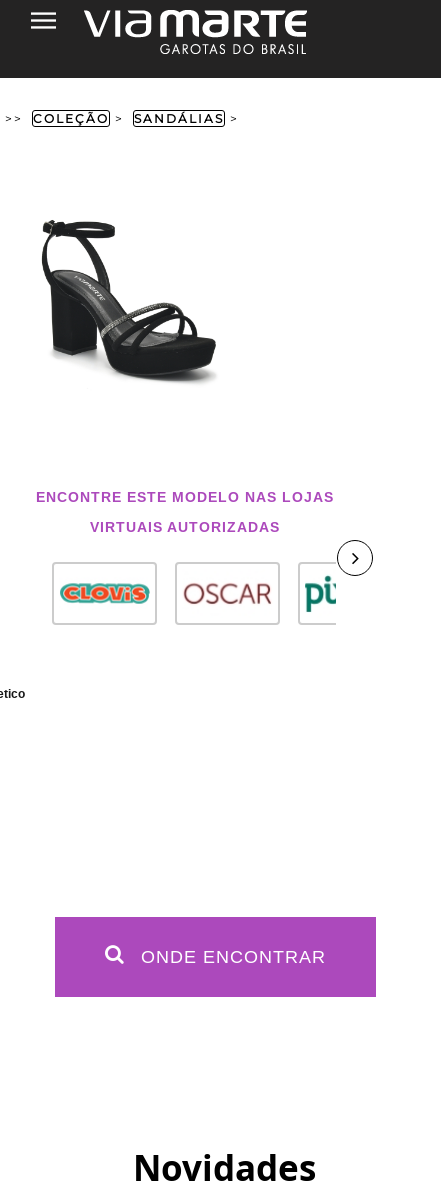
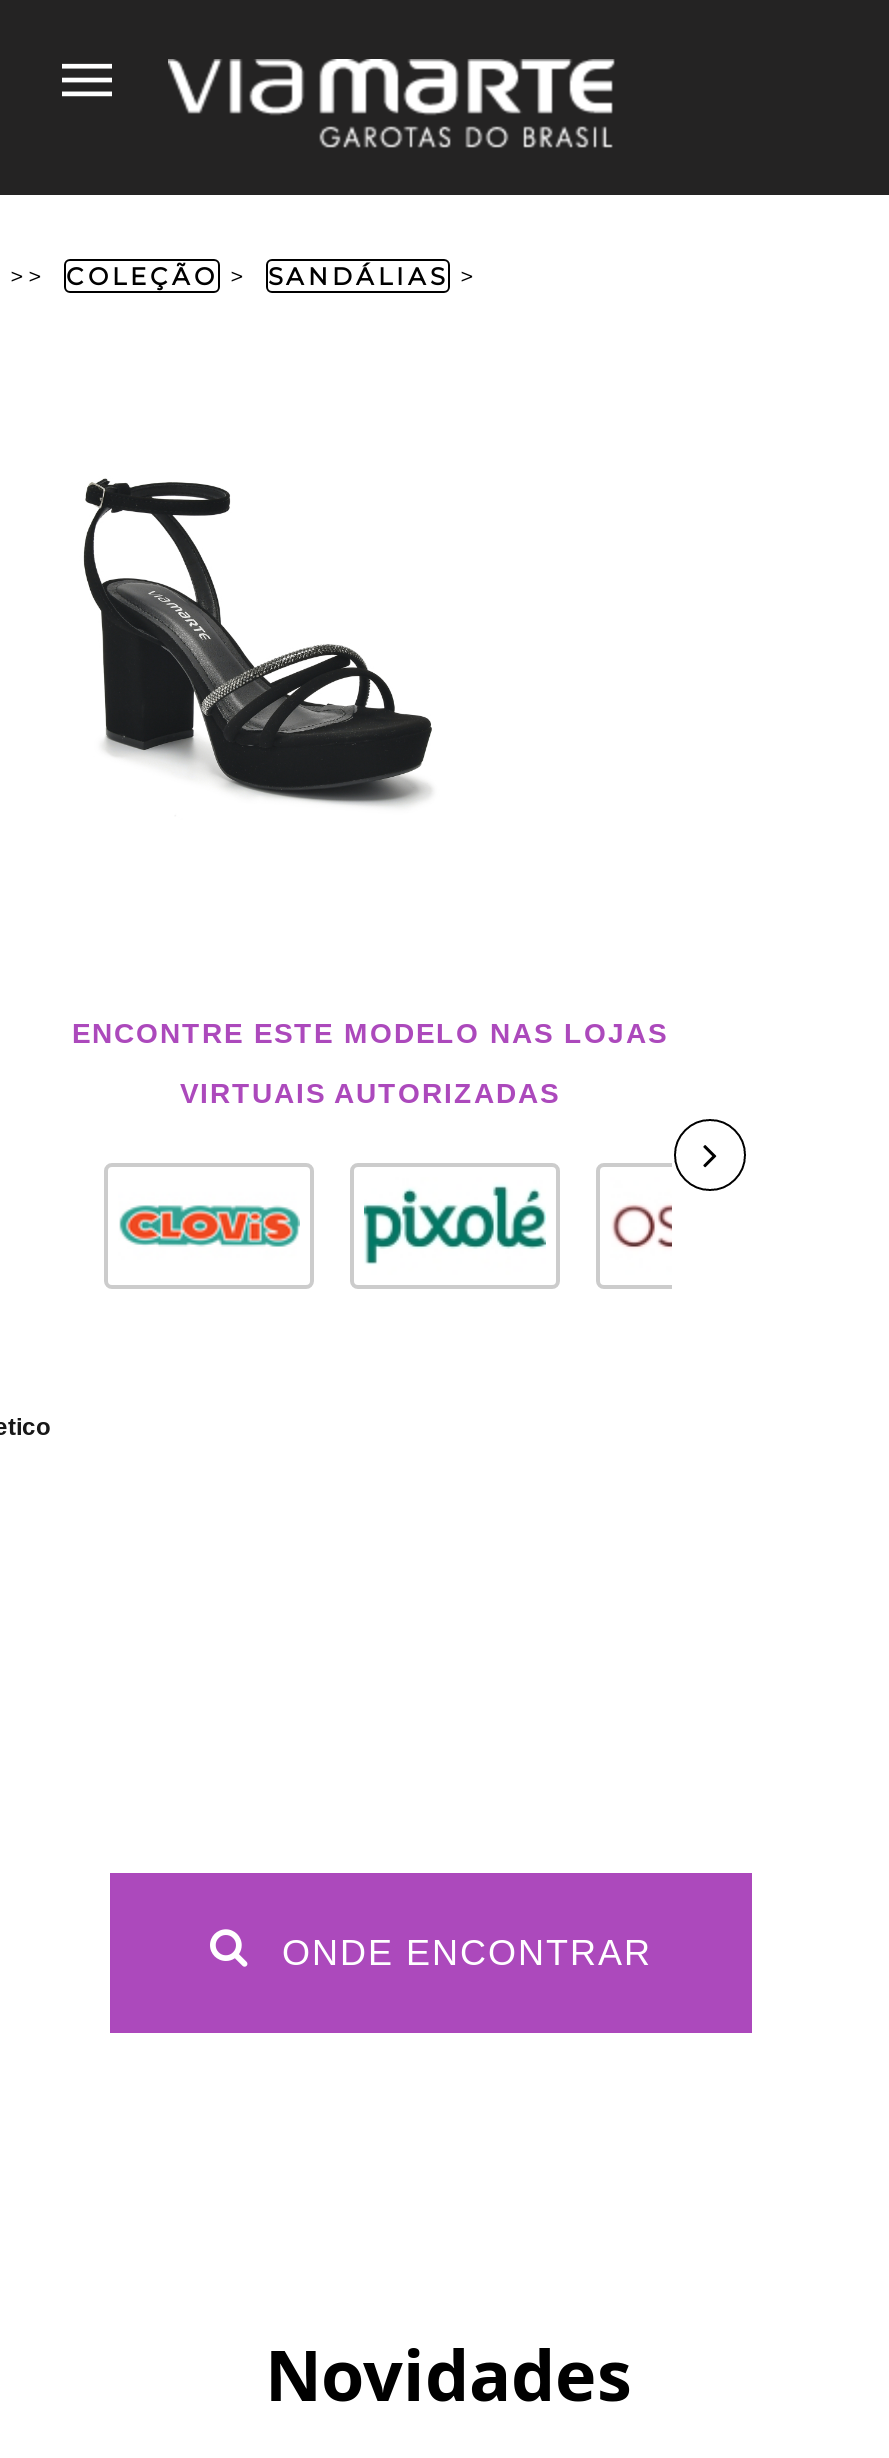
- [image]
+ [image]

- [image]
+ [image]
